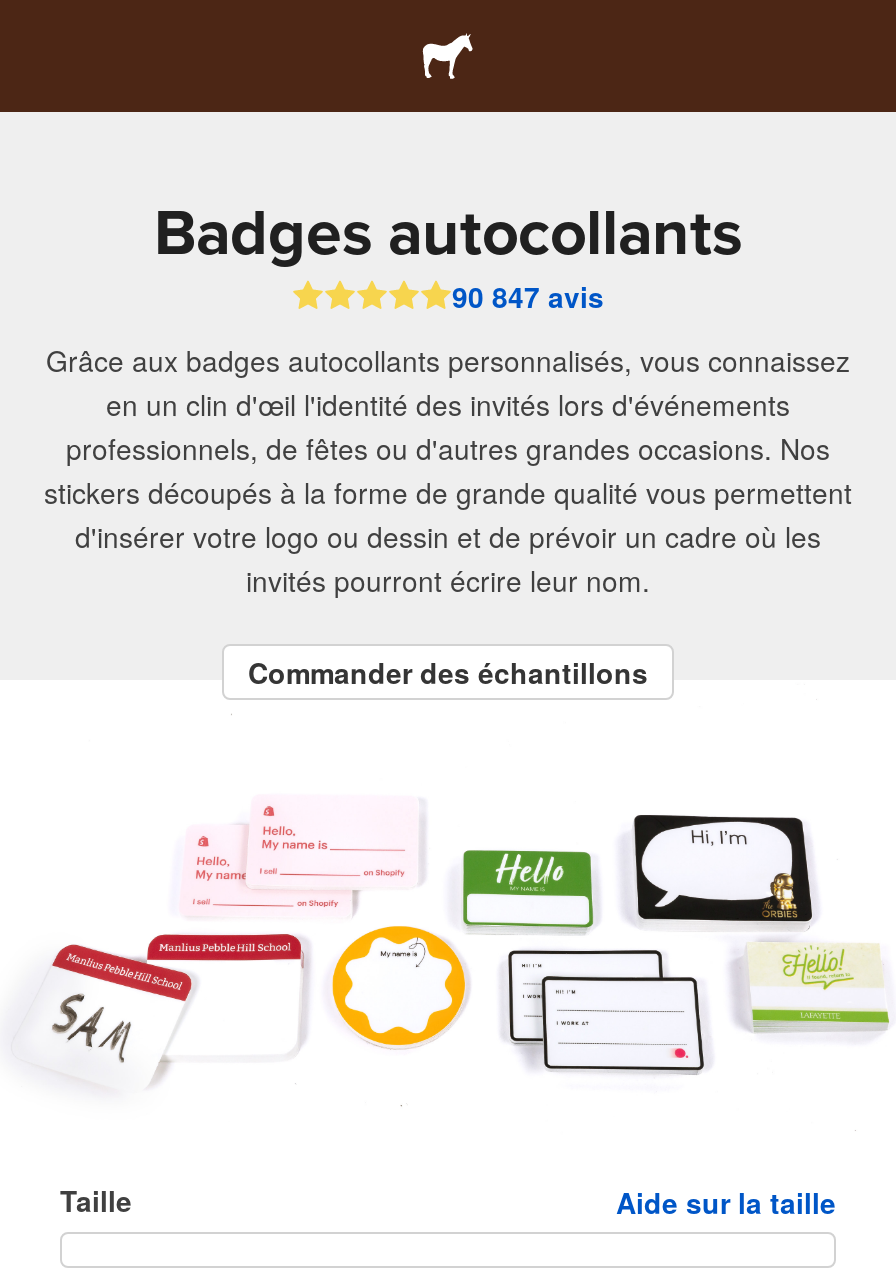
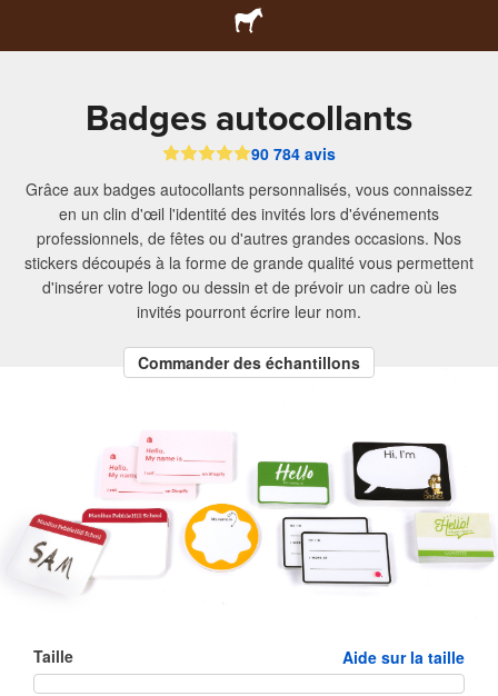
- 90 847 avis
+ 90 784 avis
